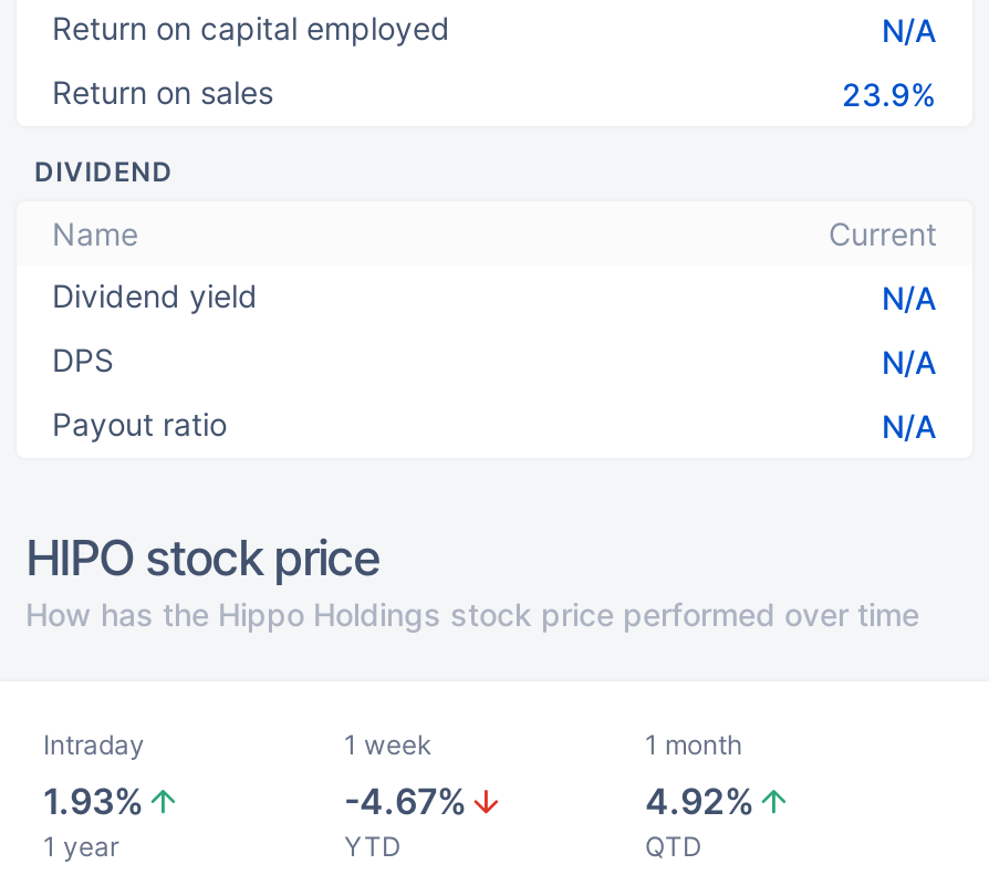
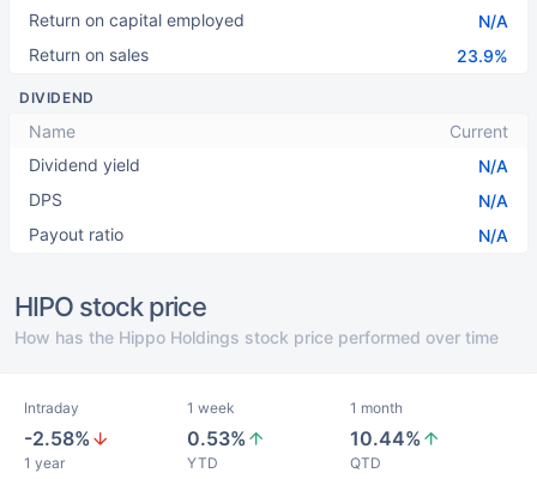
- 1.93%
+ -2.58%

- -4.67%
+ 0.53%

- 4.92%
+ 10.44%
